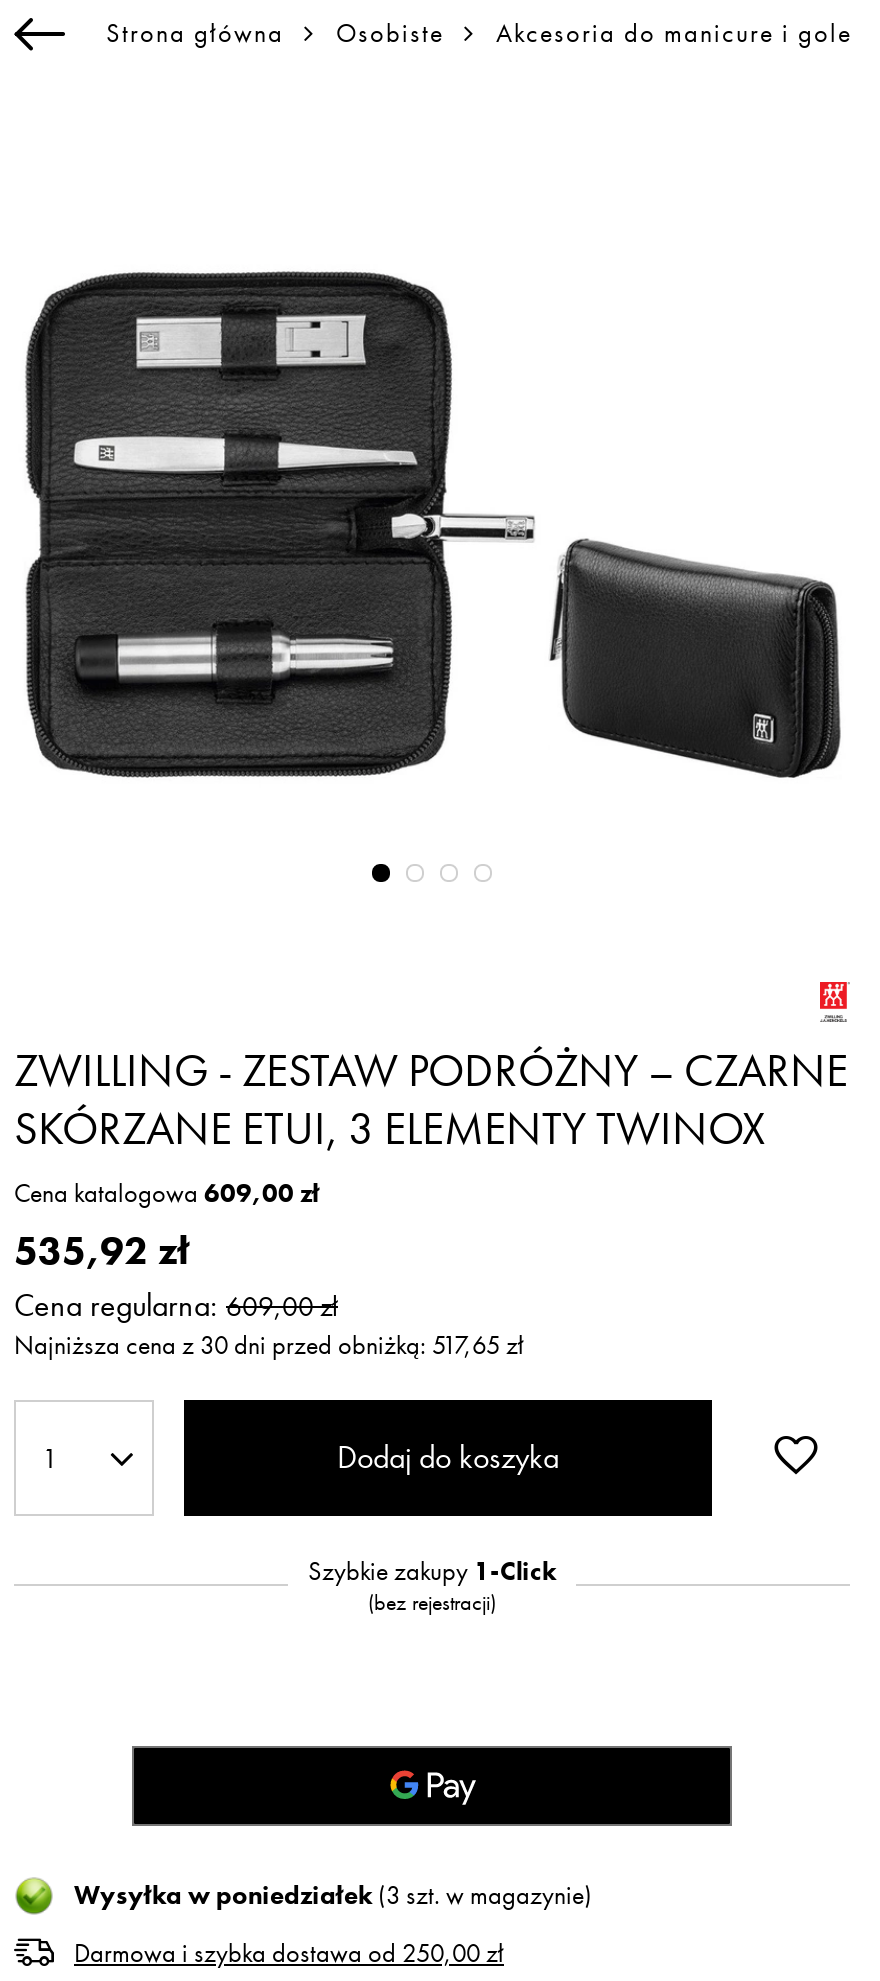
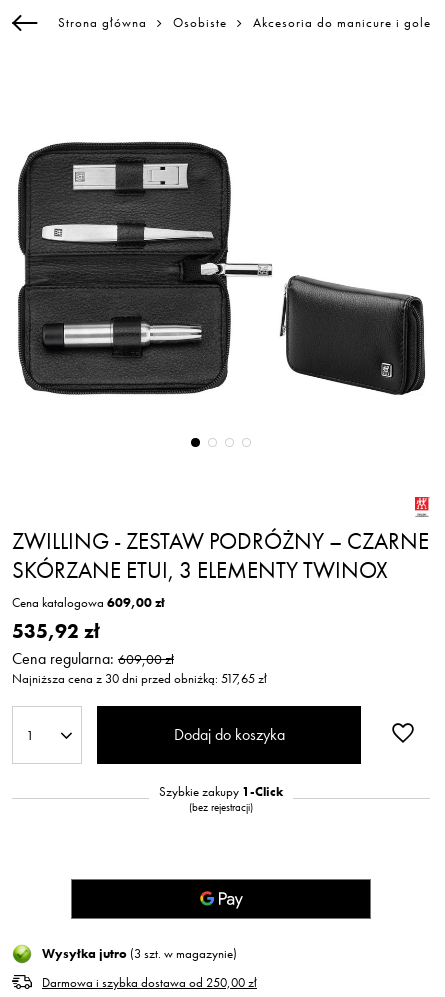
- Wysyłka w poniedziałek (3 szt. w magazynie)
+ Wysyłka jutro (3 szt. w magazynie)
